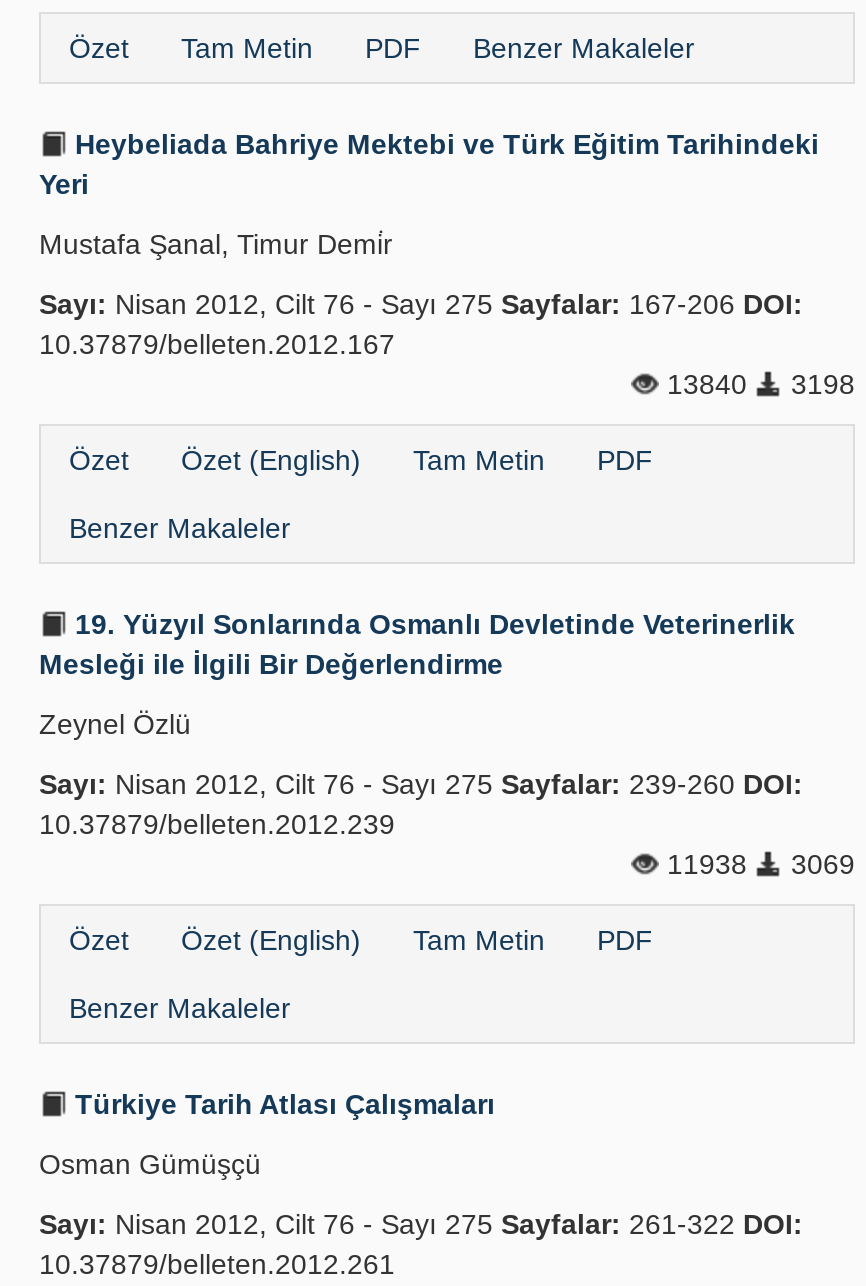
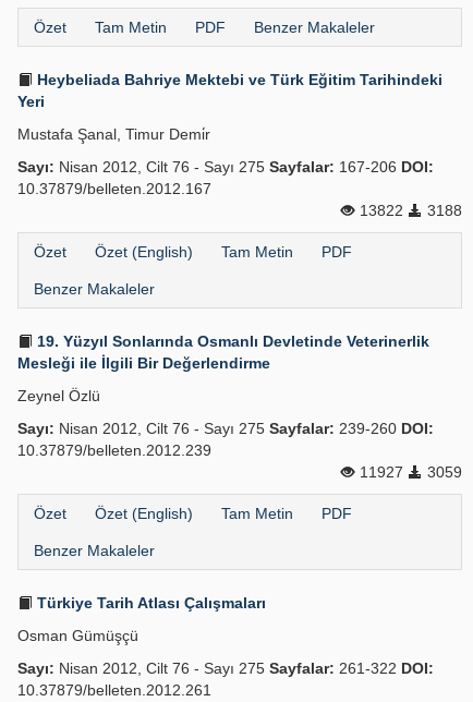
- 13840
+ 13822

- 3198
+ 3188

- 11938
+ 11927

- 3069
+ 3059
